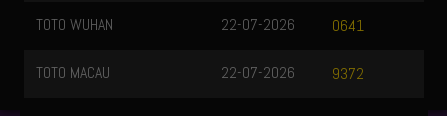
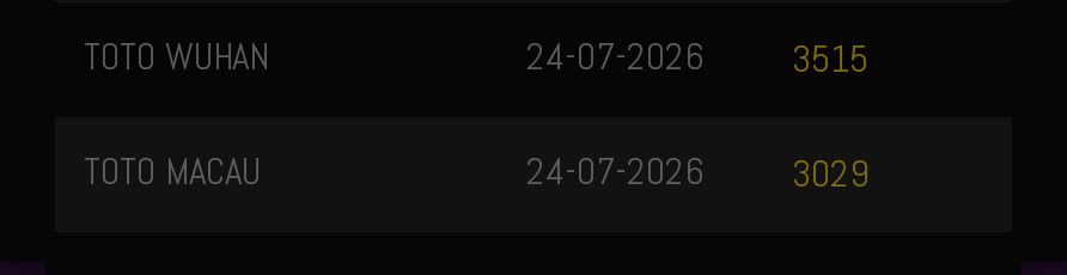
- 22-07-2026
+ 24-07-2026

- 0641
+ 3515

- 22-07-2026
+ 24-07-2026

- 9372
+ 3029
